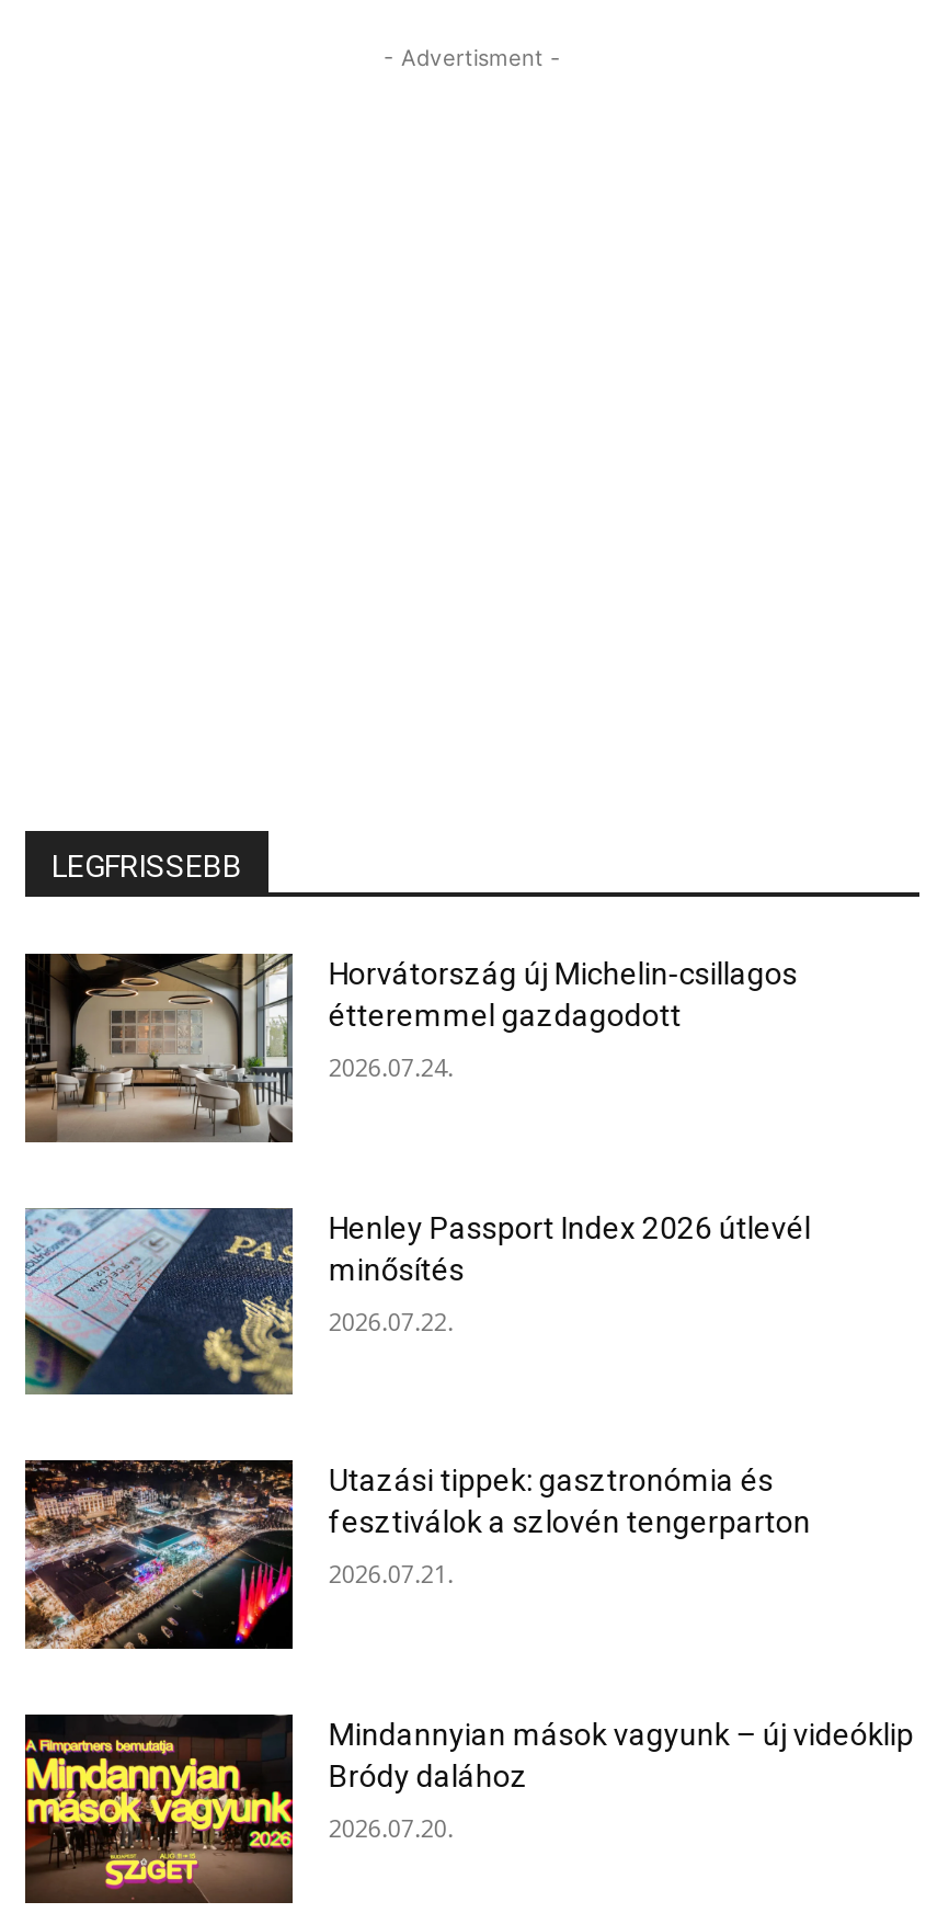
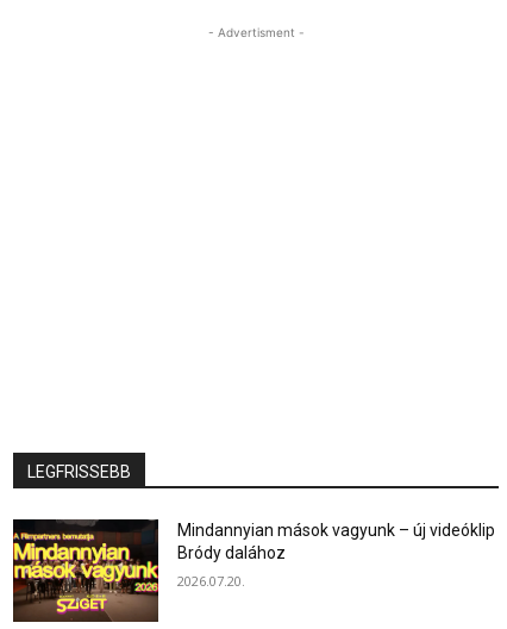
- [image]
- Horvátország új Michelin-csillagos
- étteremmel gazdagodott
- 2026.07.24.

- [image]
- Henley Passport Index 2026 útlevél
- minősítés
- 2026.07.22.

- [image]
- Utazási tippek: gasztronómia és
- fesztiválok a szlovén tengerparton
- 2026.07.21.
